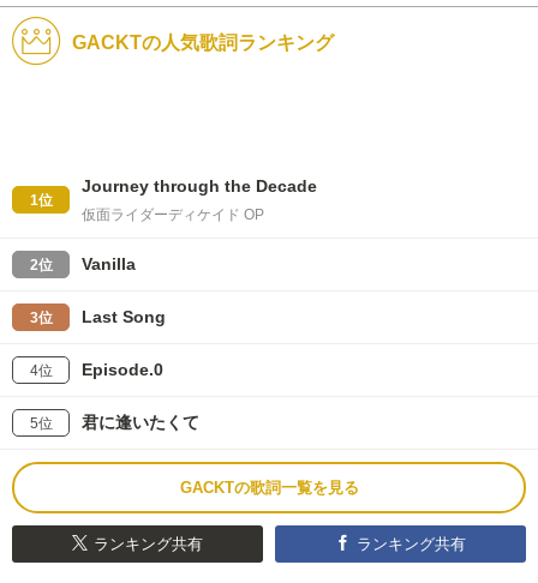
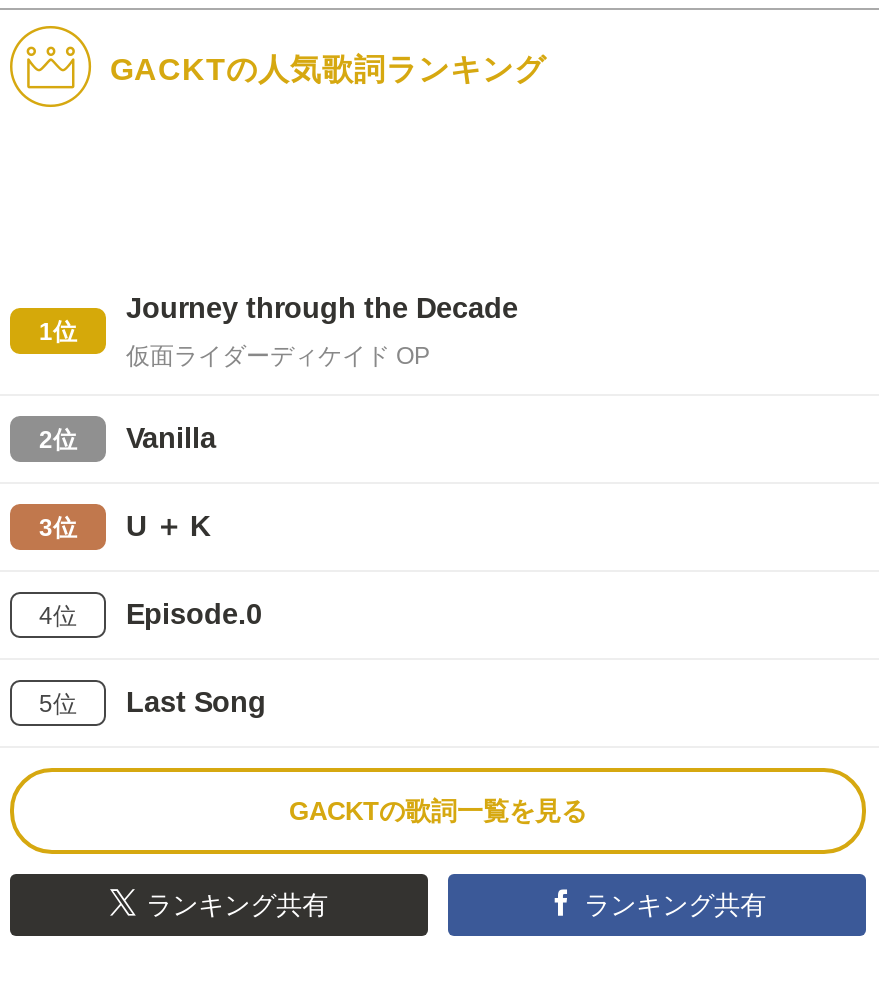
+ U ＋ K

moved down: Last Song

- 君に逢いたくて
